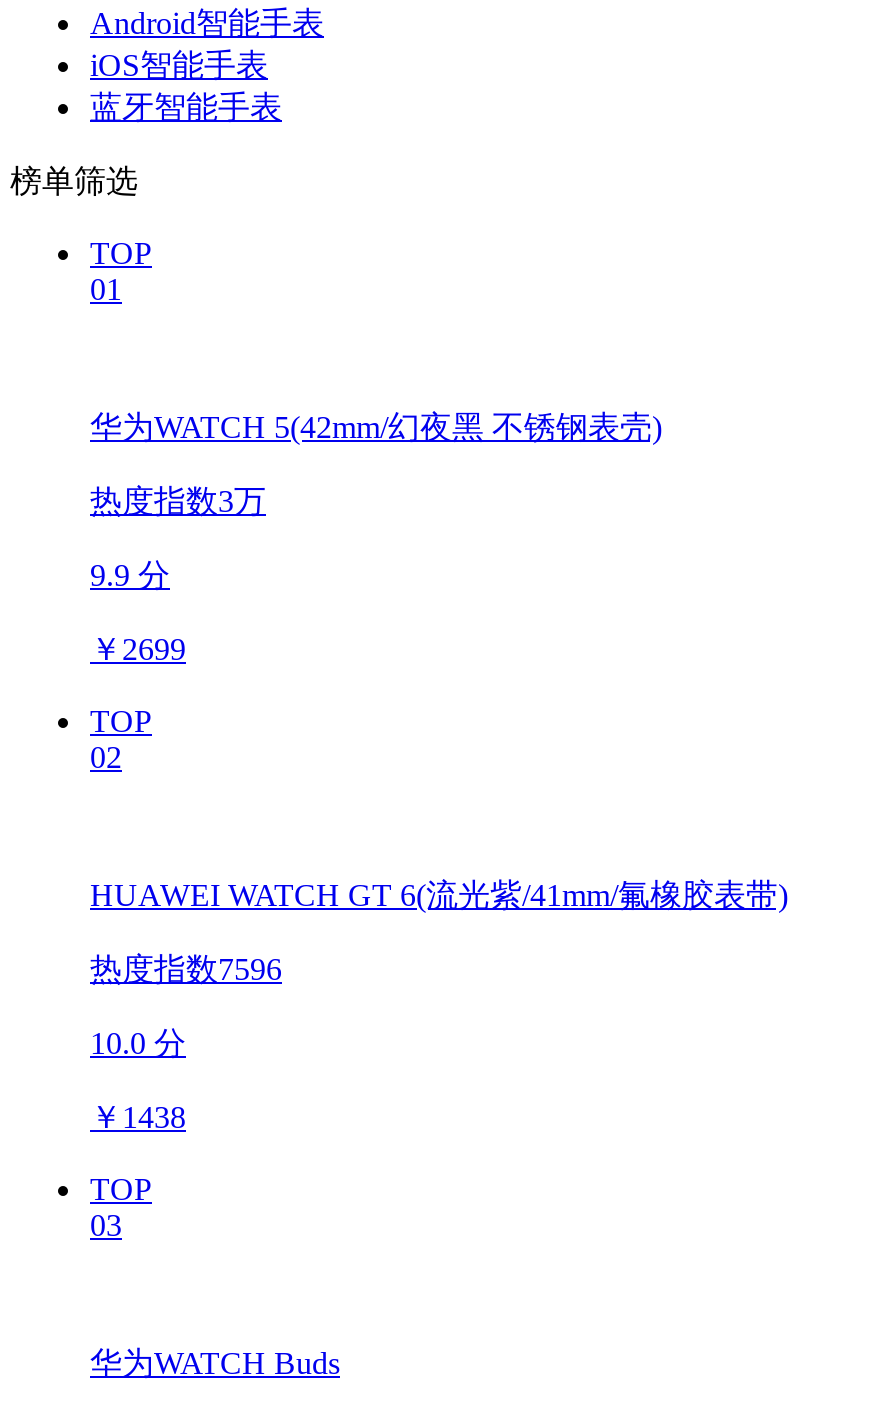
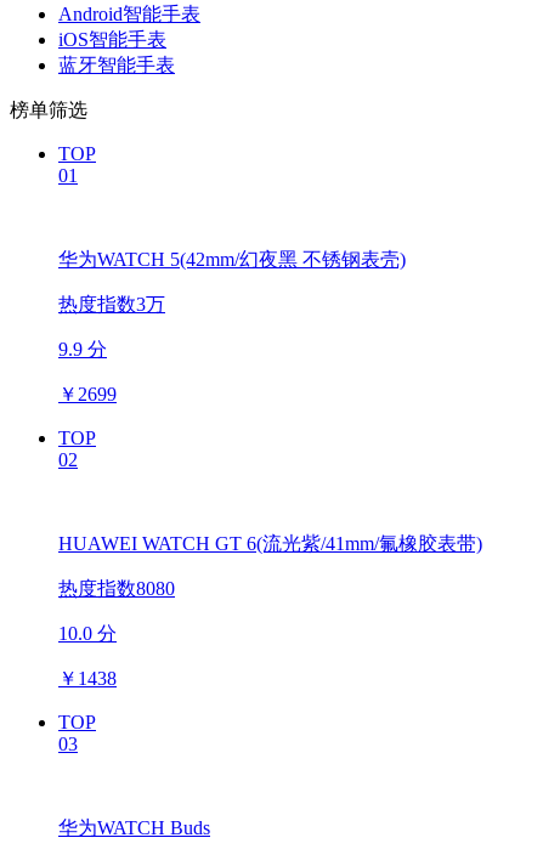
- 热度指数7596
+ 热度指数8080
